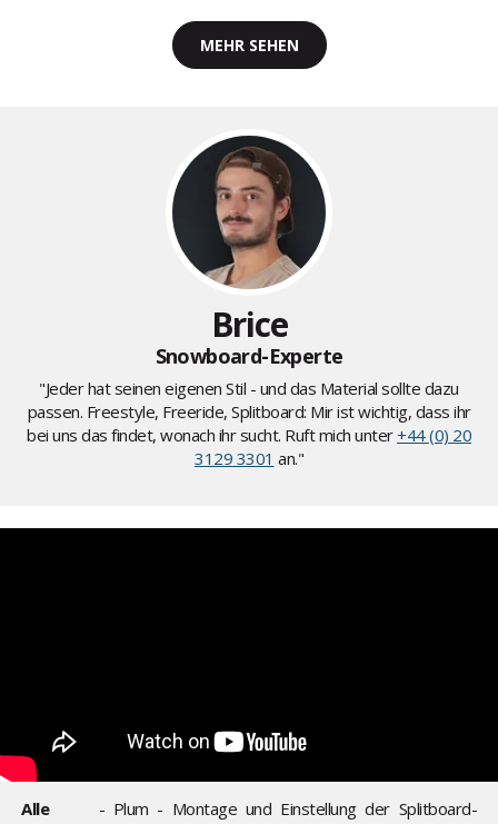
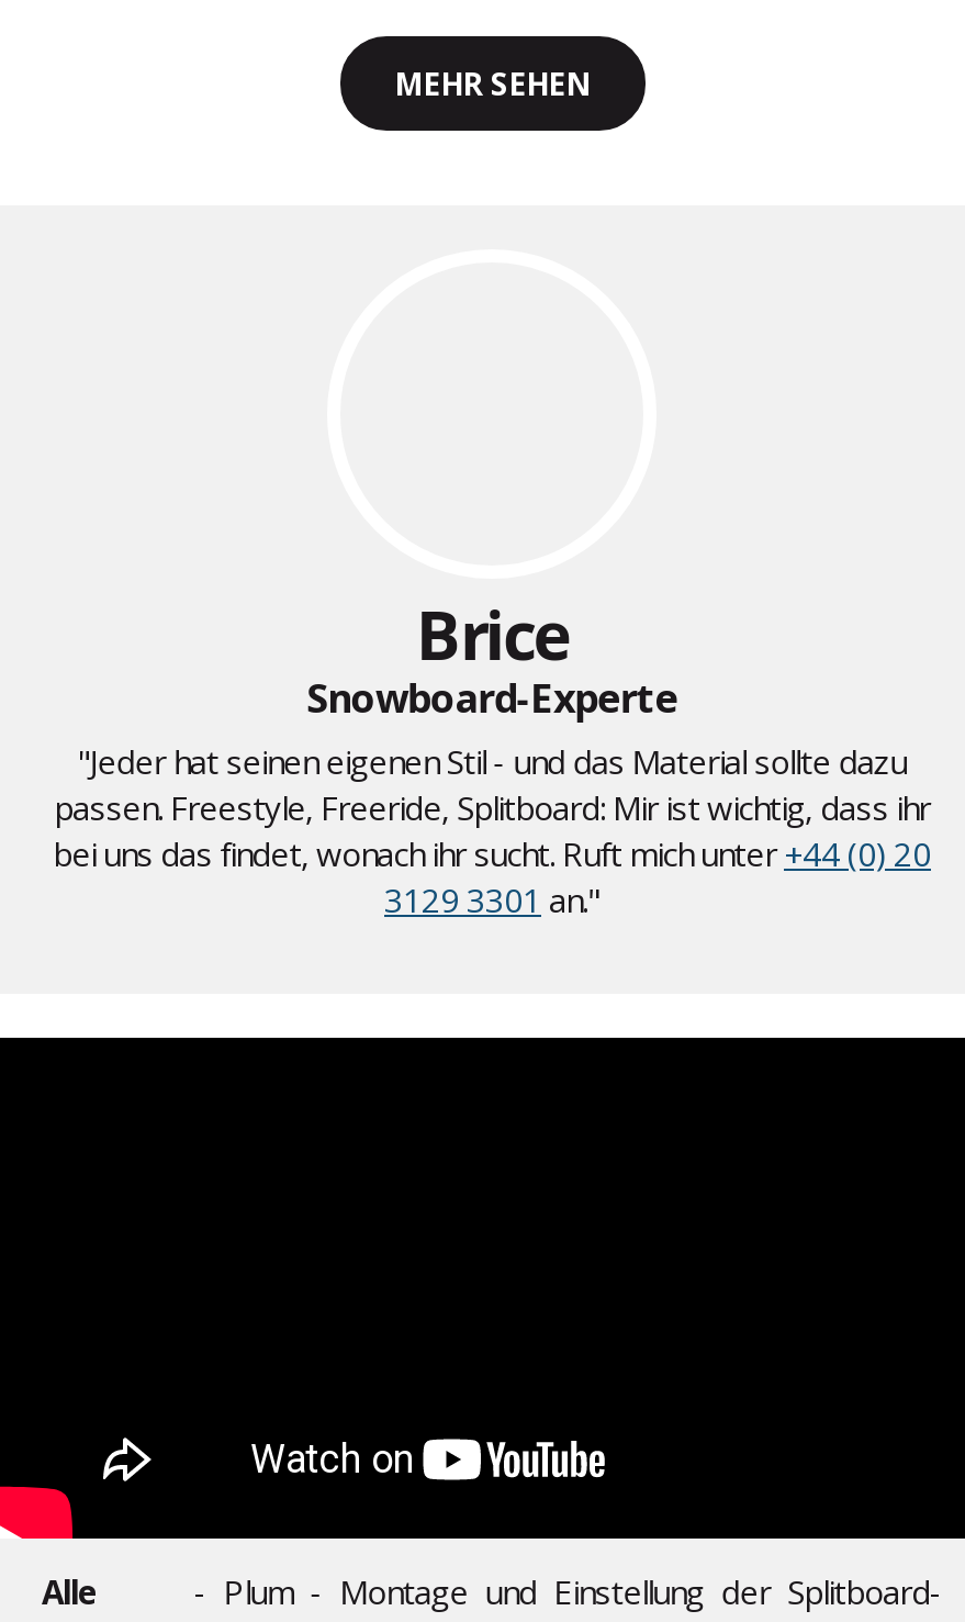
- [image]
